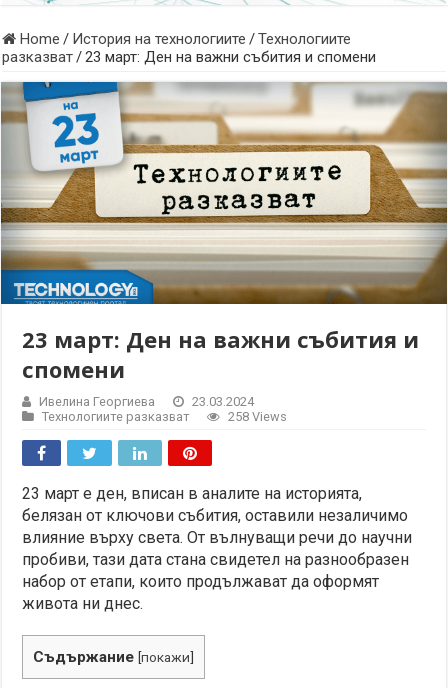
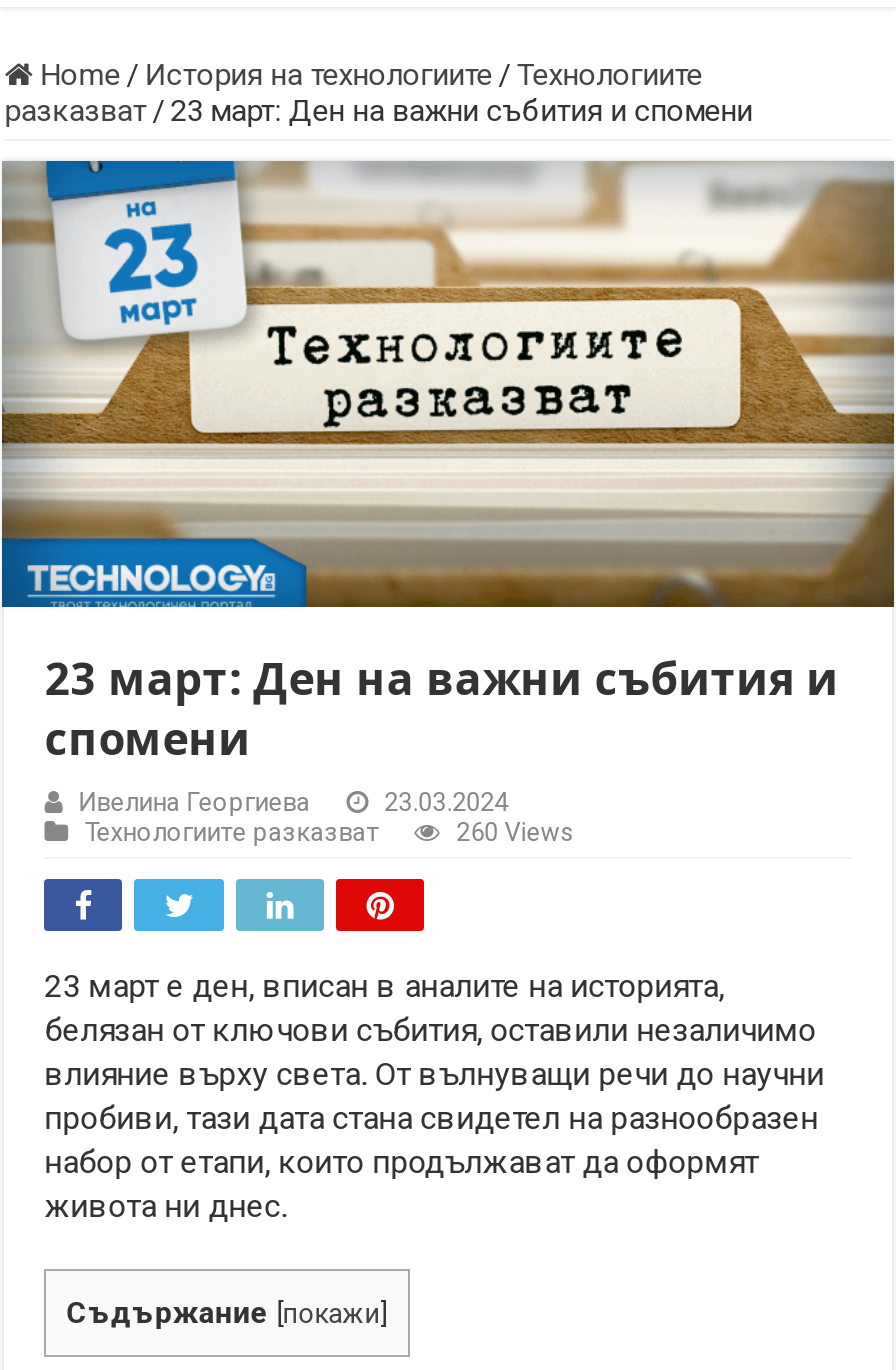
- 258 Views
+ 260 Views
